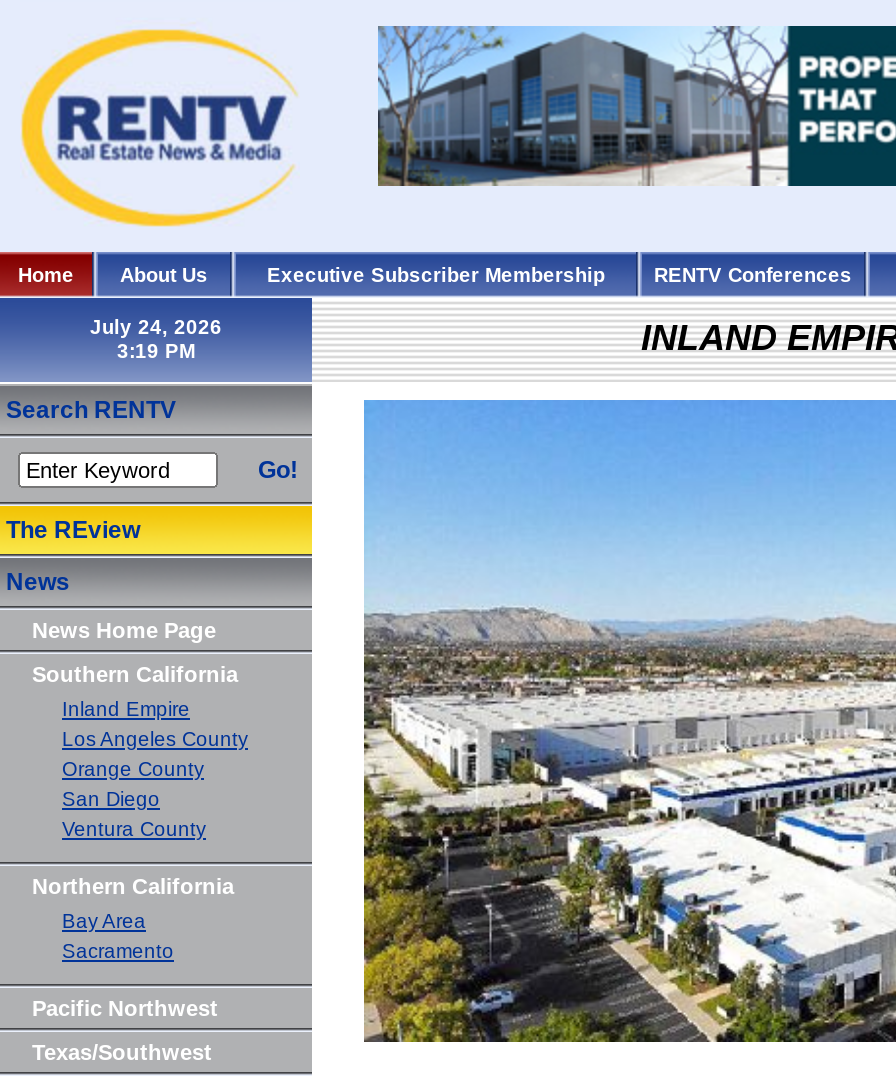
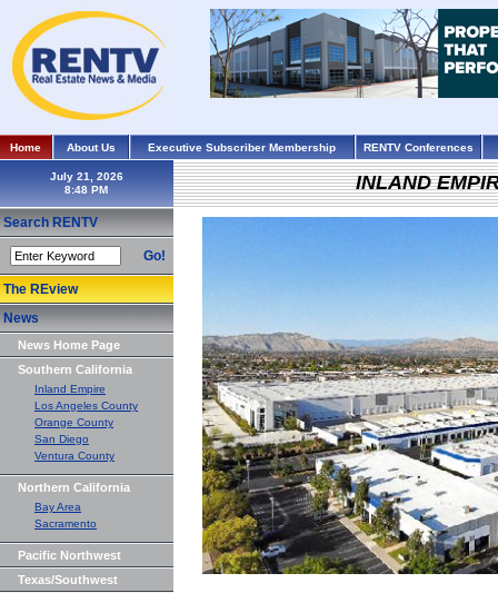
- July 24, 2026
+ July 21, 2026
